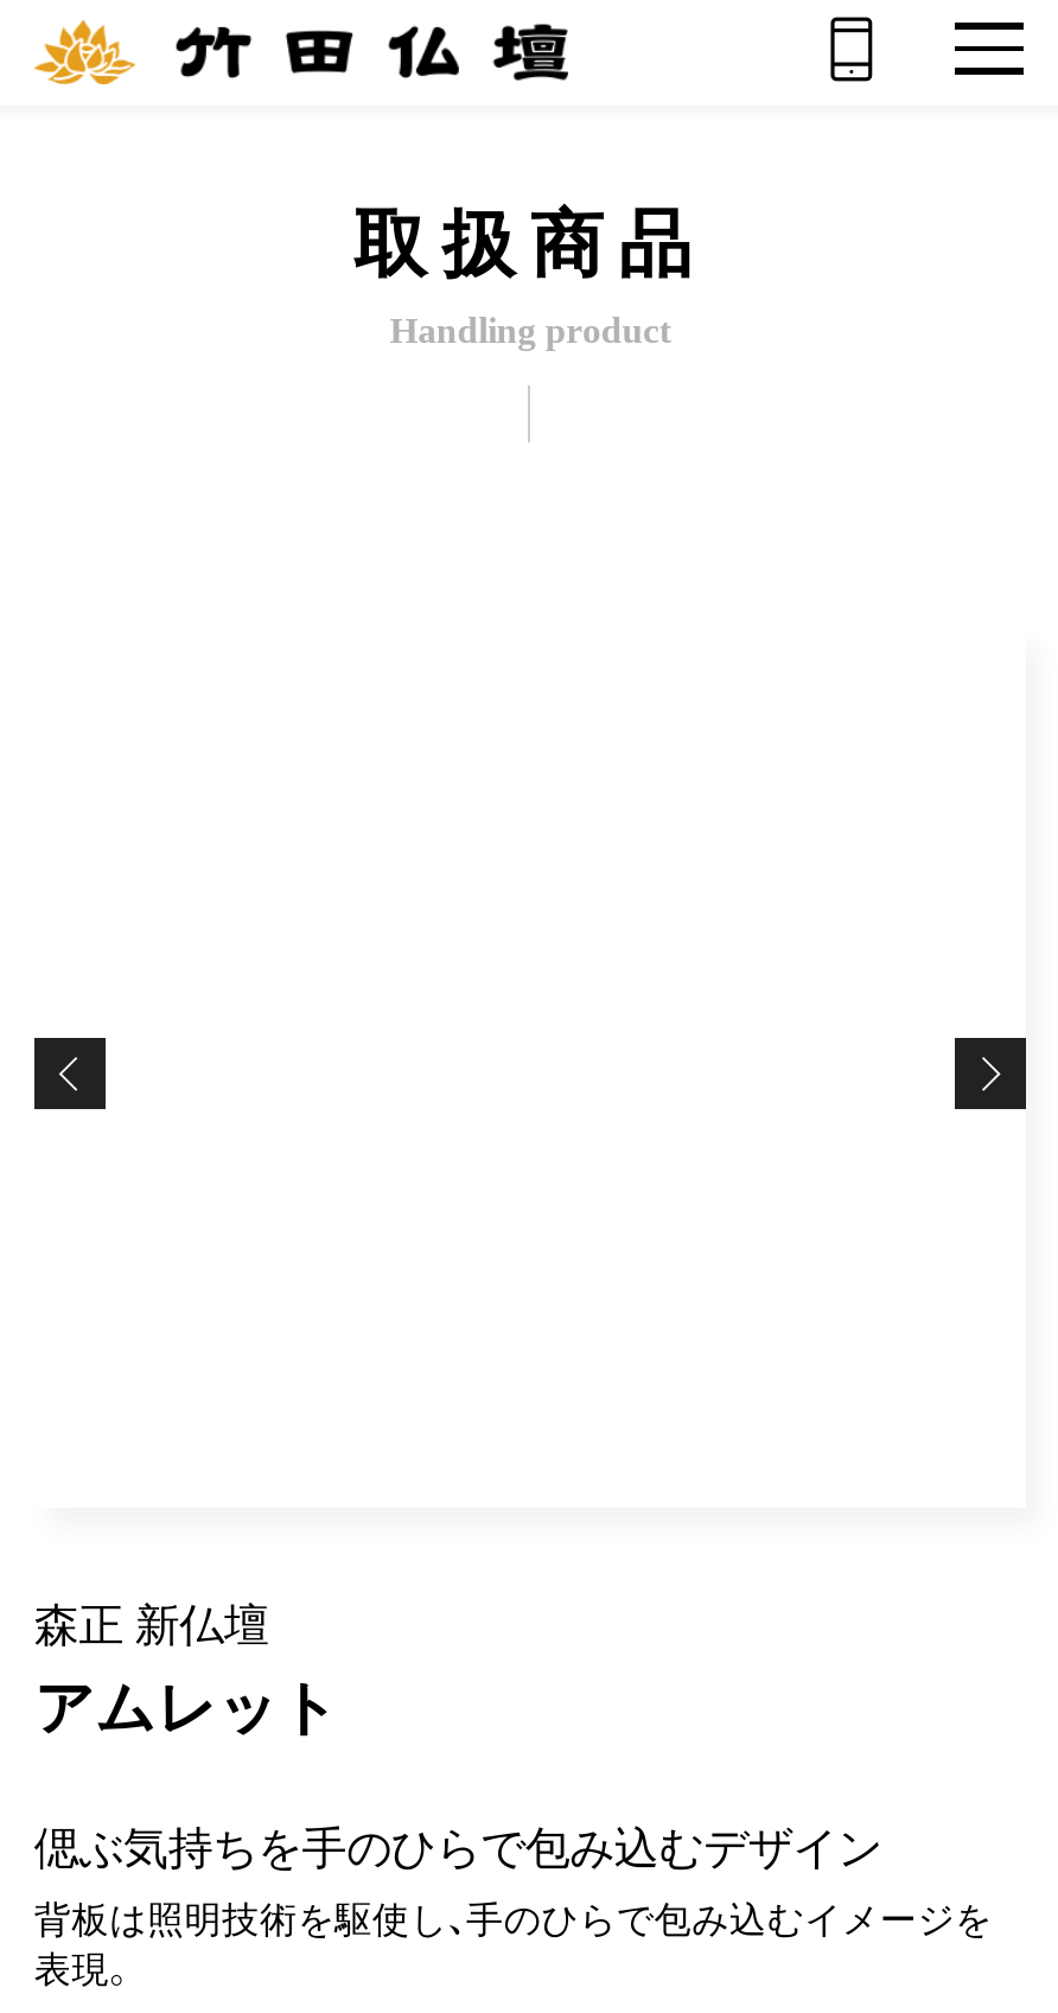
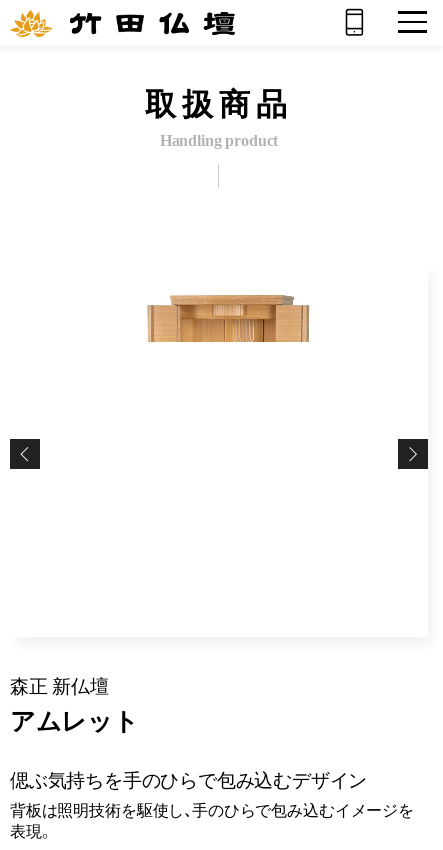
+ [image]
